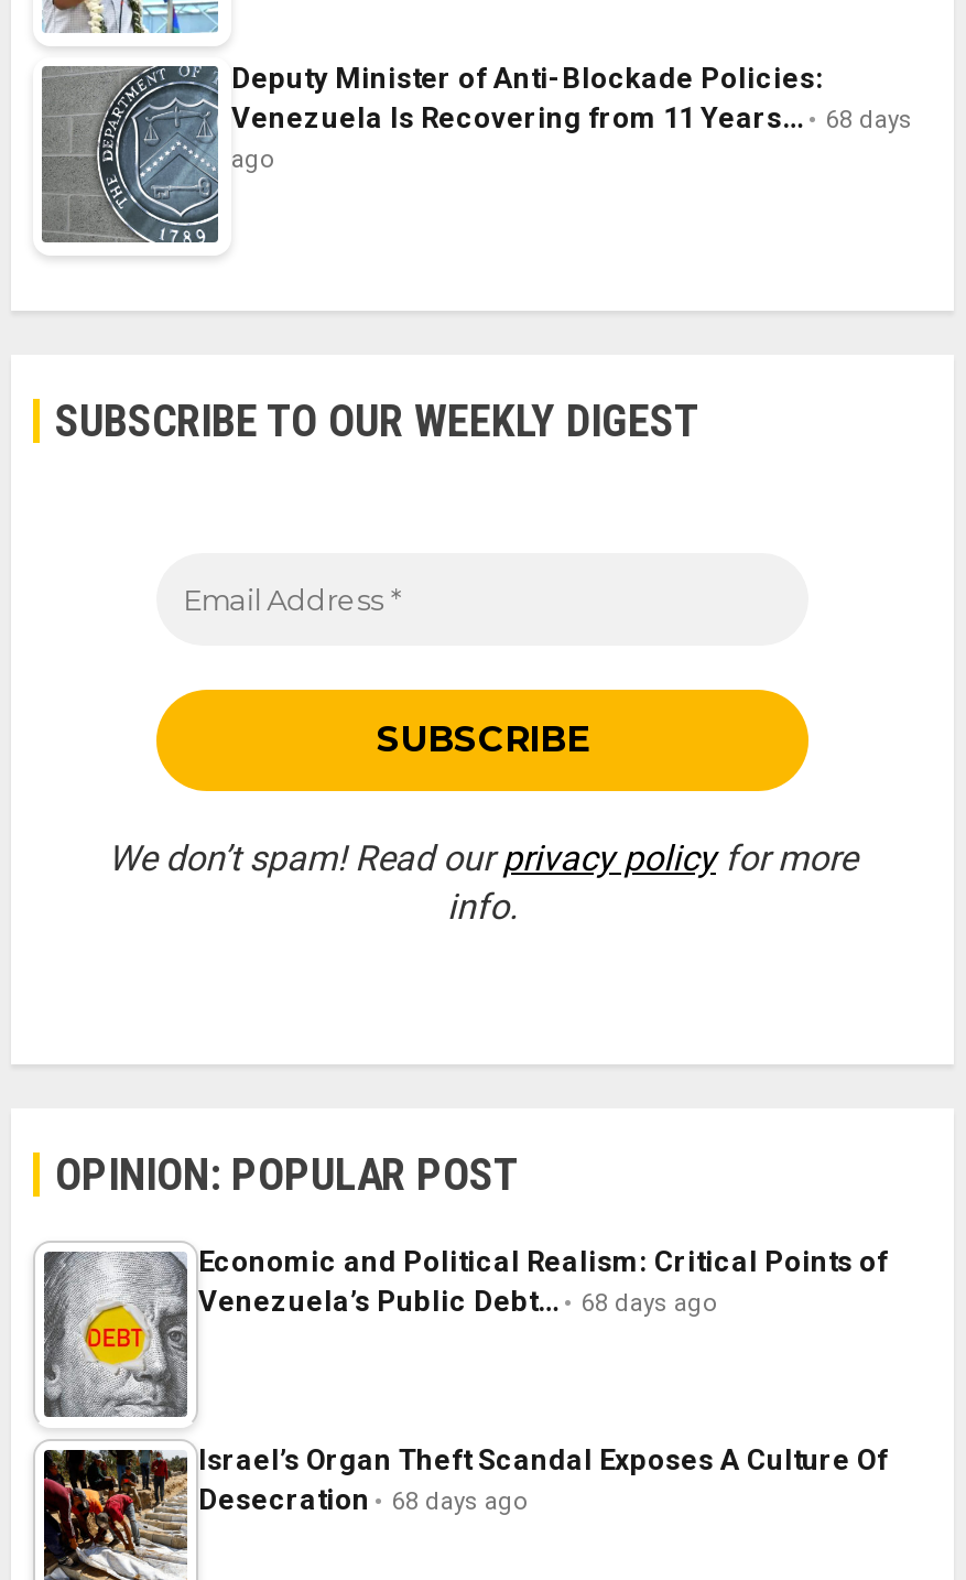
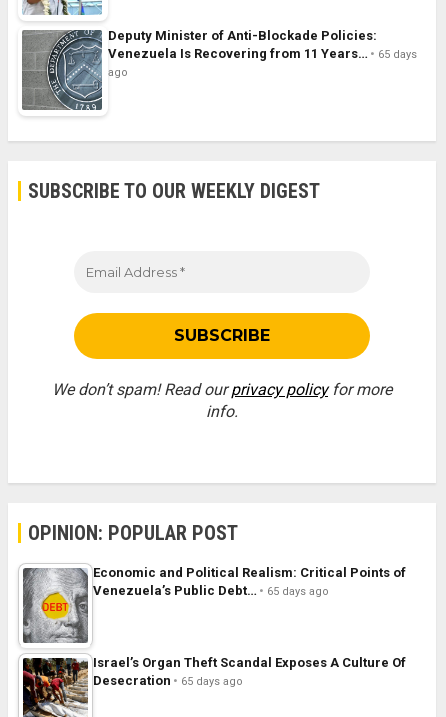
- Venezuela Is Recovering from 11 Years… 68 days
+ Venezuela Is Recovering from 11 Years… 65 days

- Venezuela’s Public Debt… 68 days ago
+ Venezuela’s Public Debt… 65 days ago

- Desecration 68 days ago
+ Desecration 65 days ago
